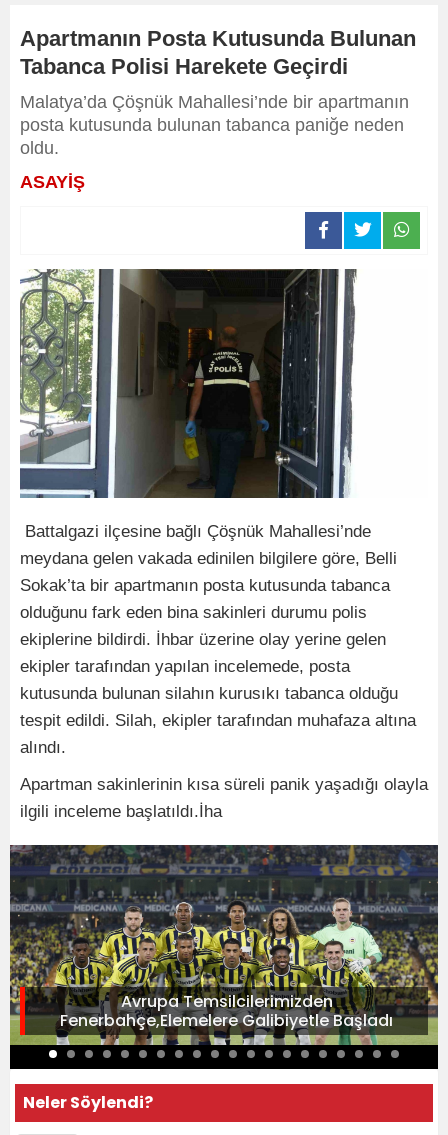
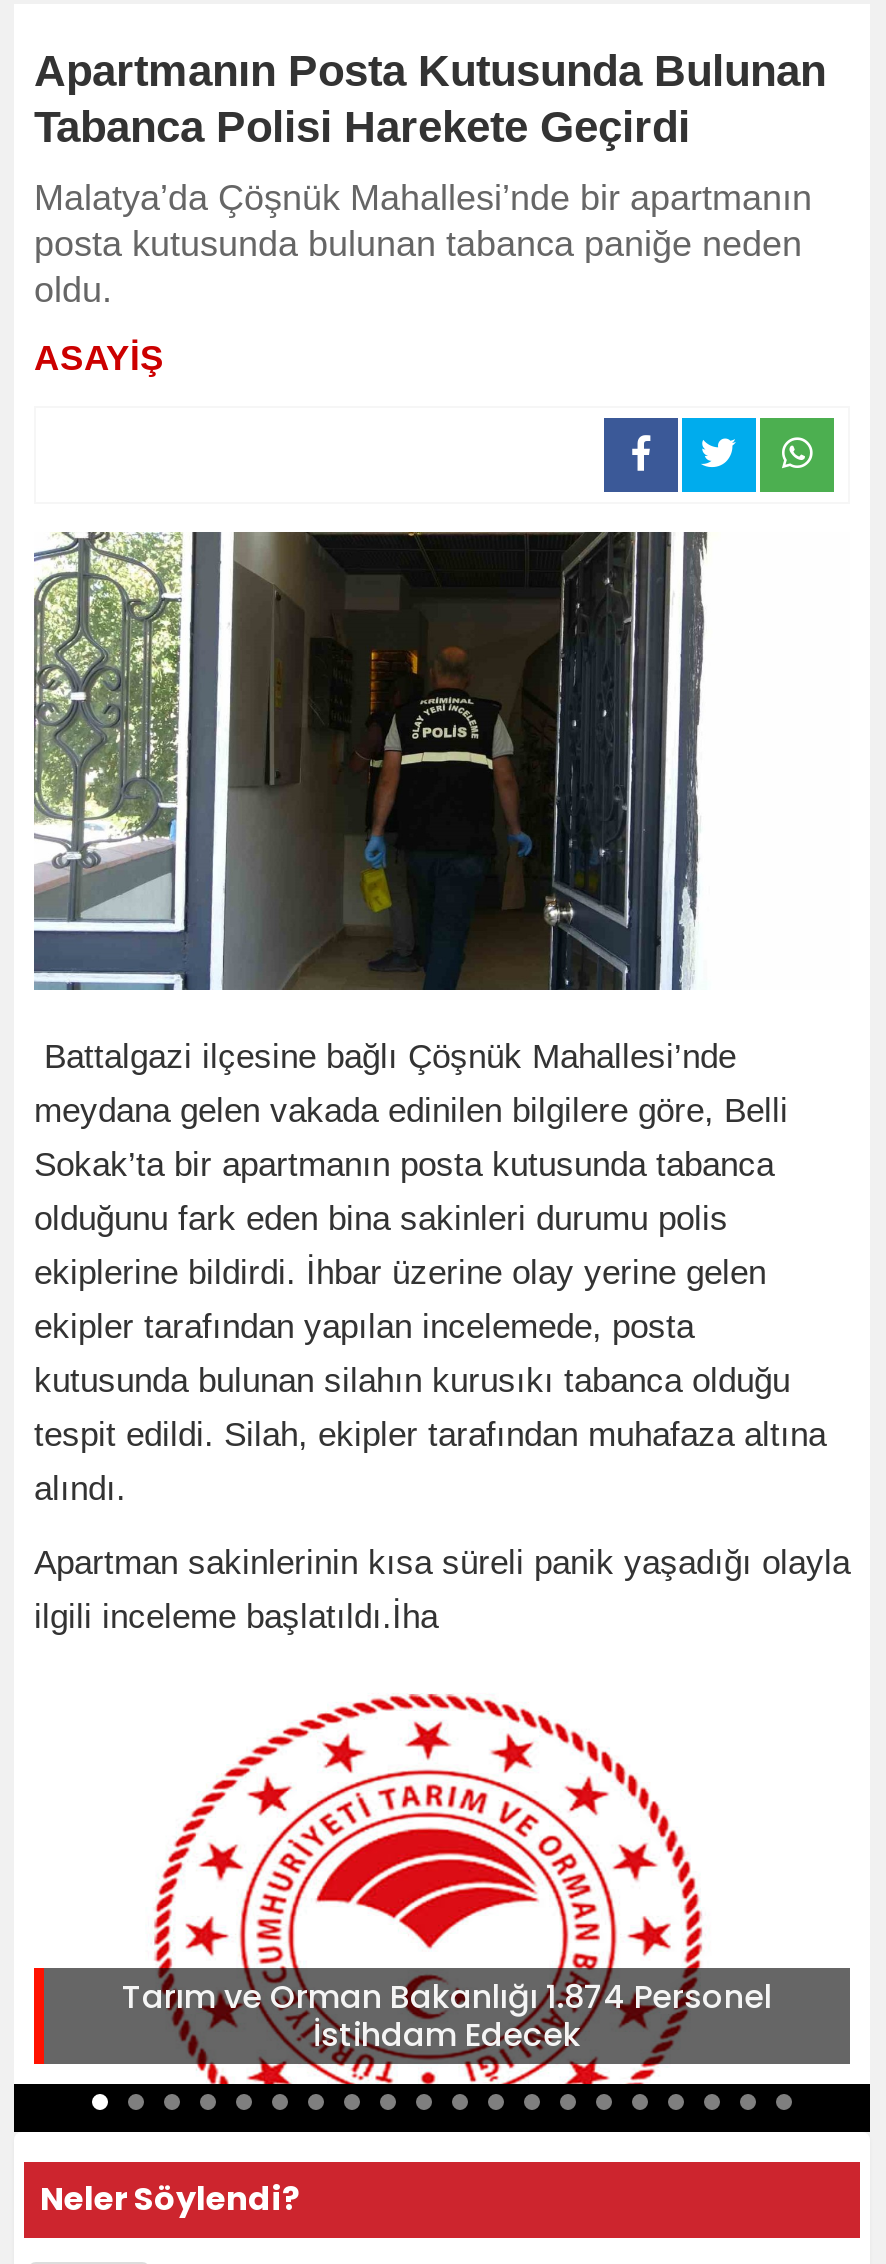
- [image]
- Avrupa Temsilcilerimizden
- Fenerbahçe,Elemelere Galibiyetle Başladı
+ [image]
+ Tarım ve Orman Bakanlığı 1.874 Personel
+ İstihdam Edecek
